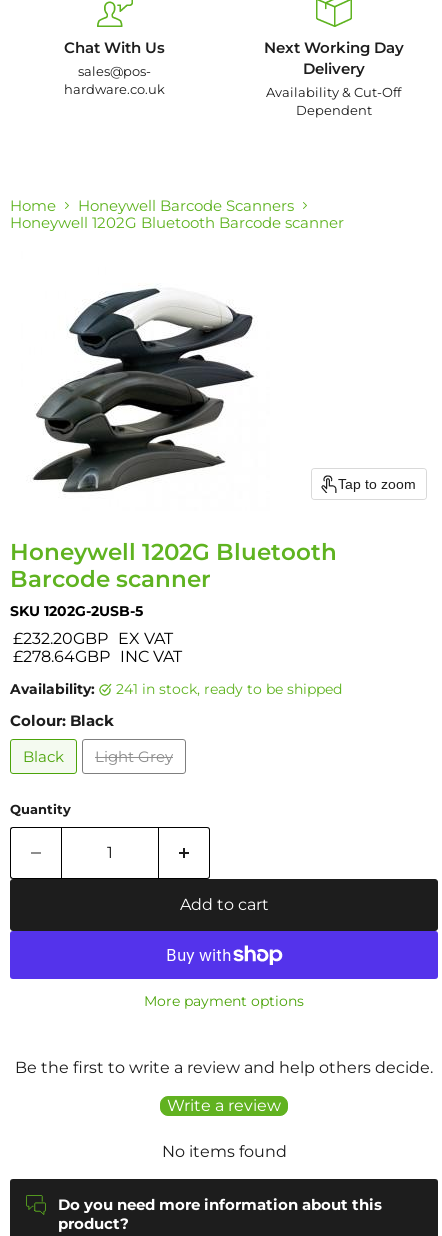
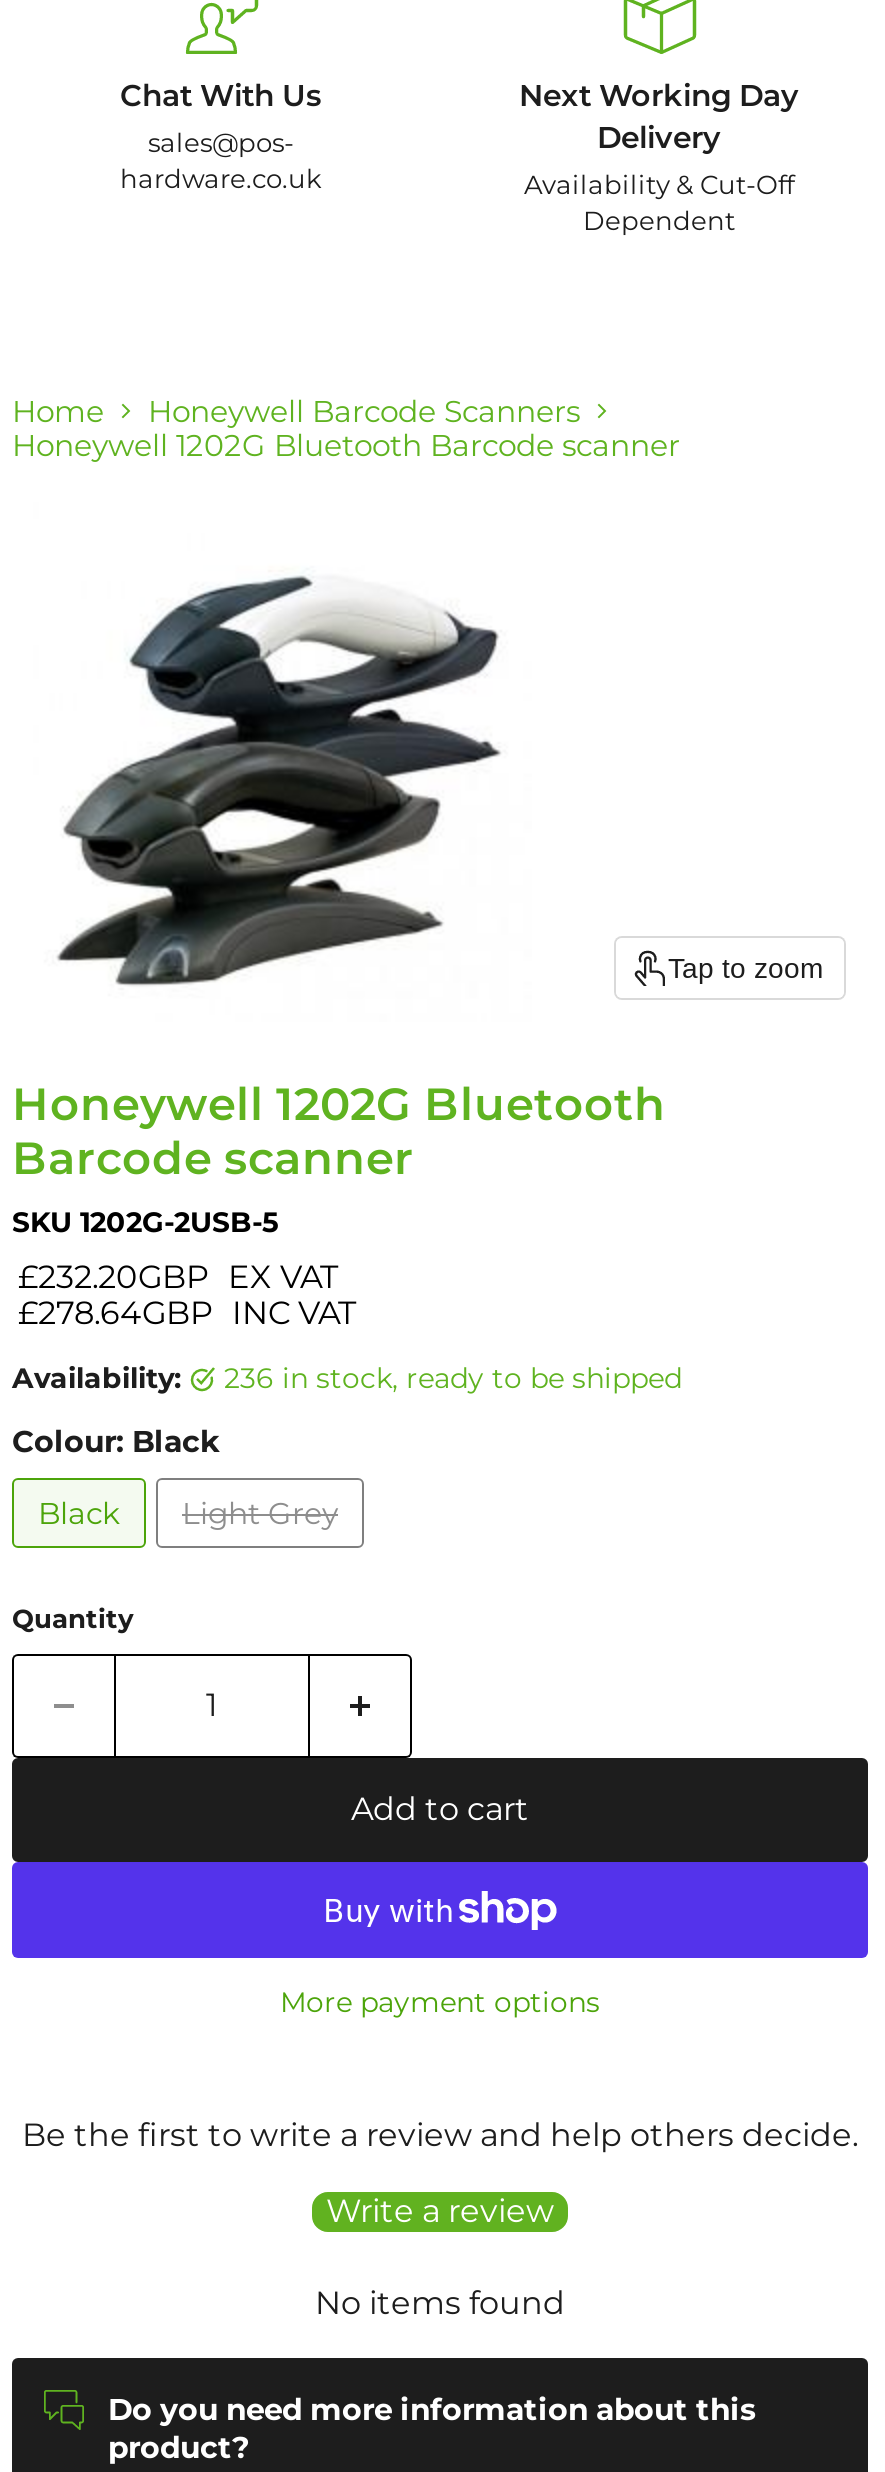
- 241 in stock, ready to be shipped
+ 236 in stock, ready to be shipped
